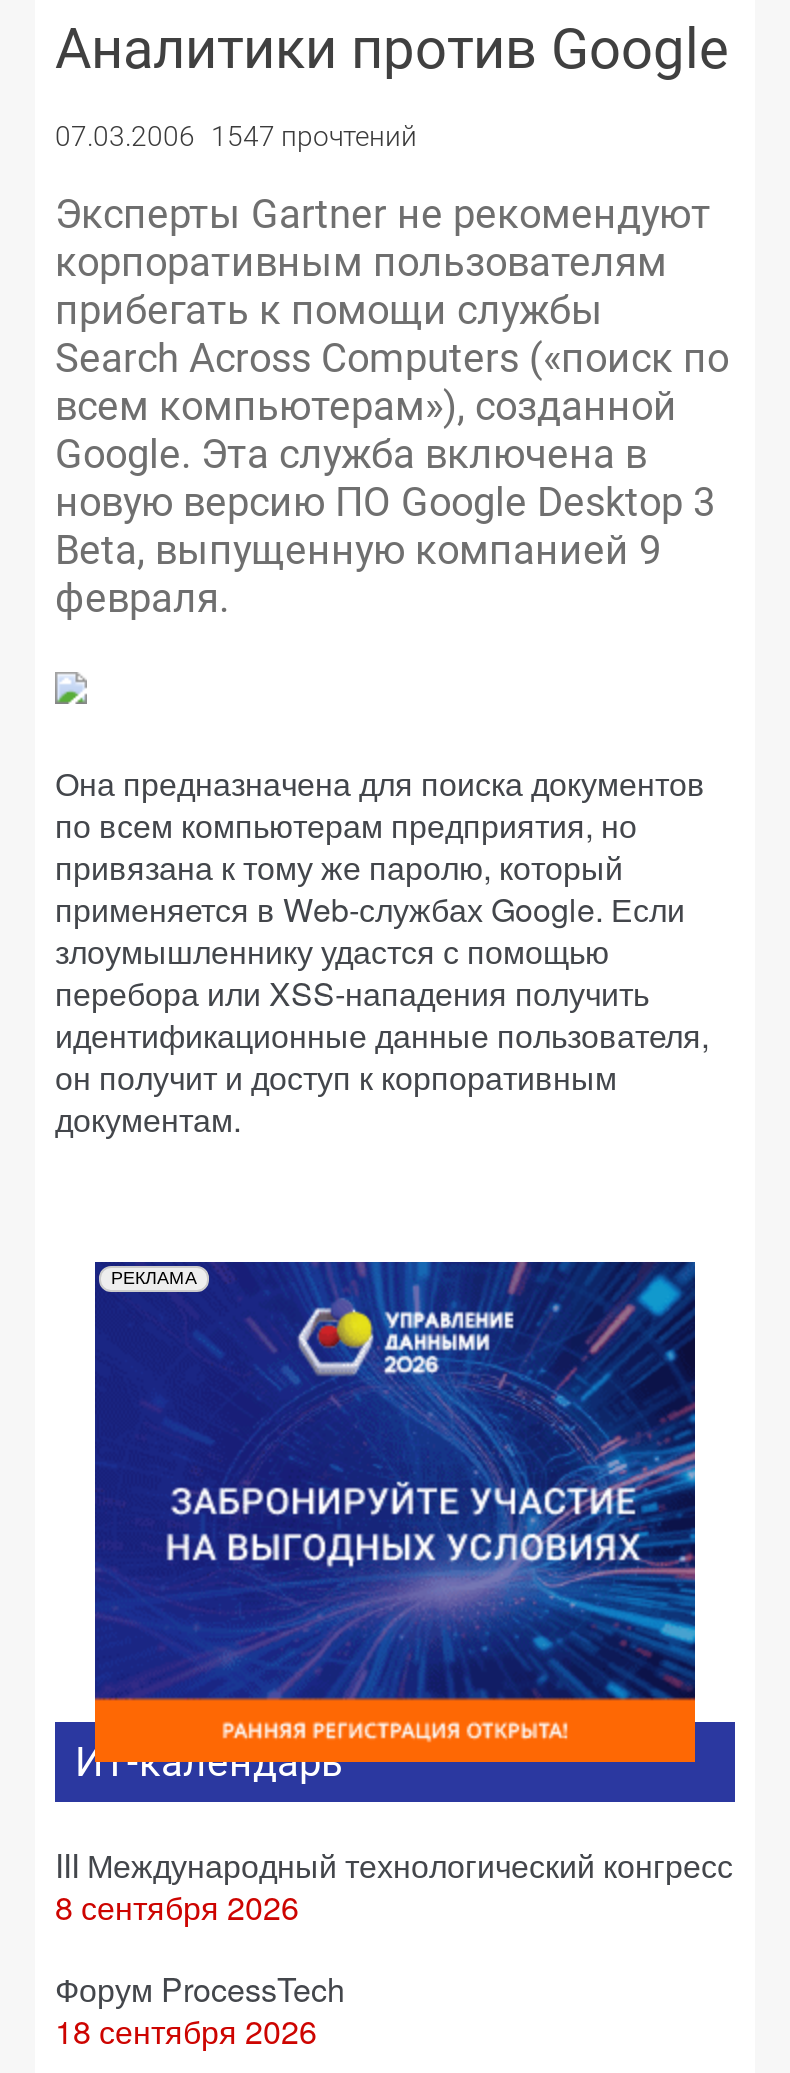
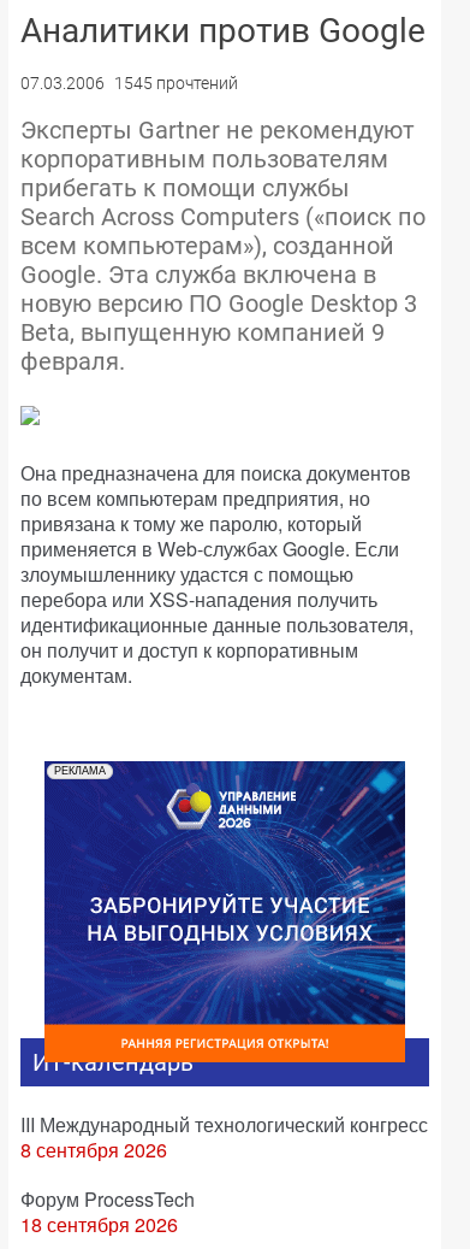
- 07.03.2006 1547 прочтений
+ 07.03.2006 1545 прочтений
